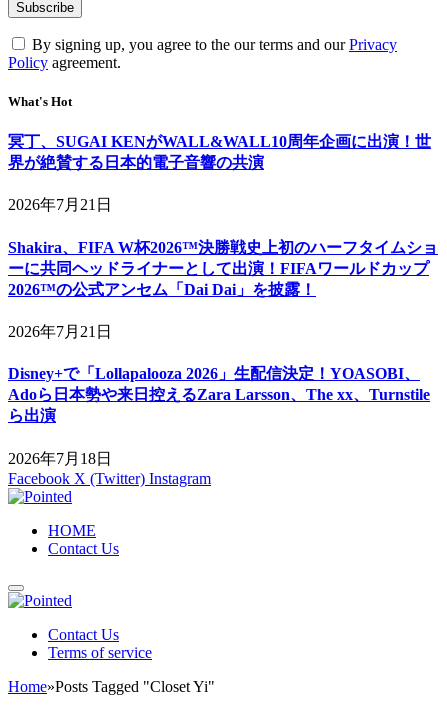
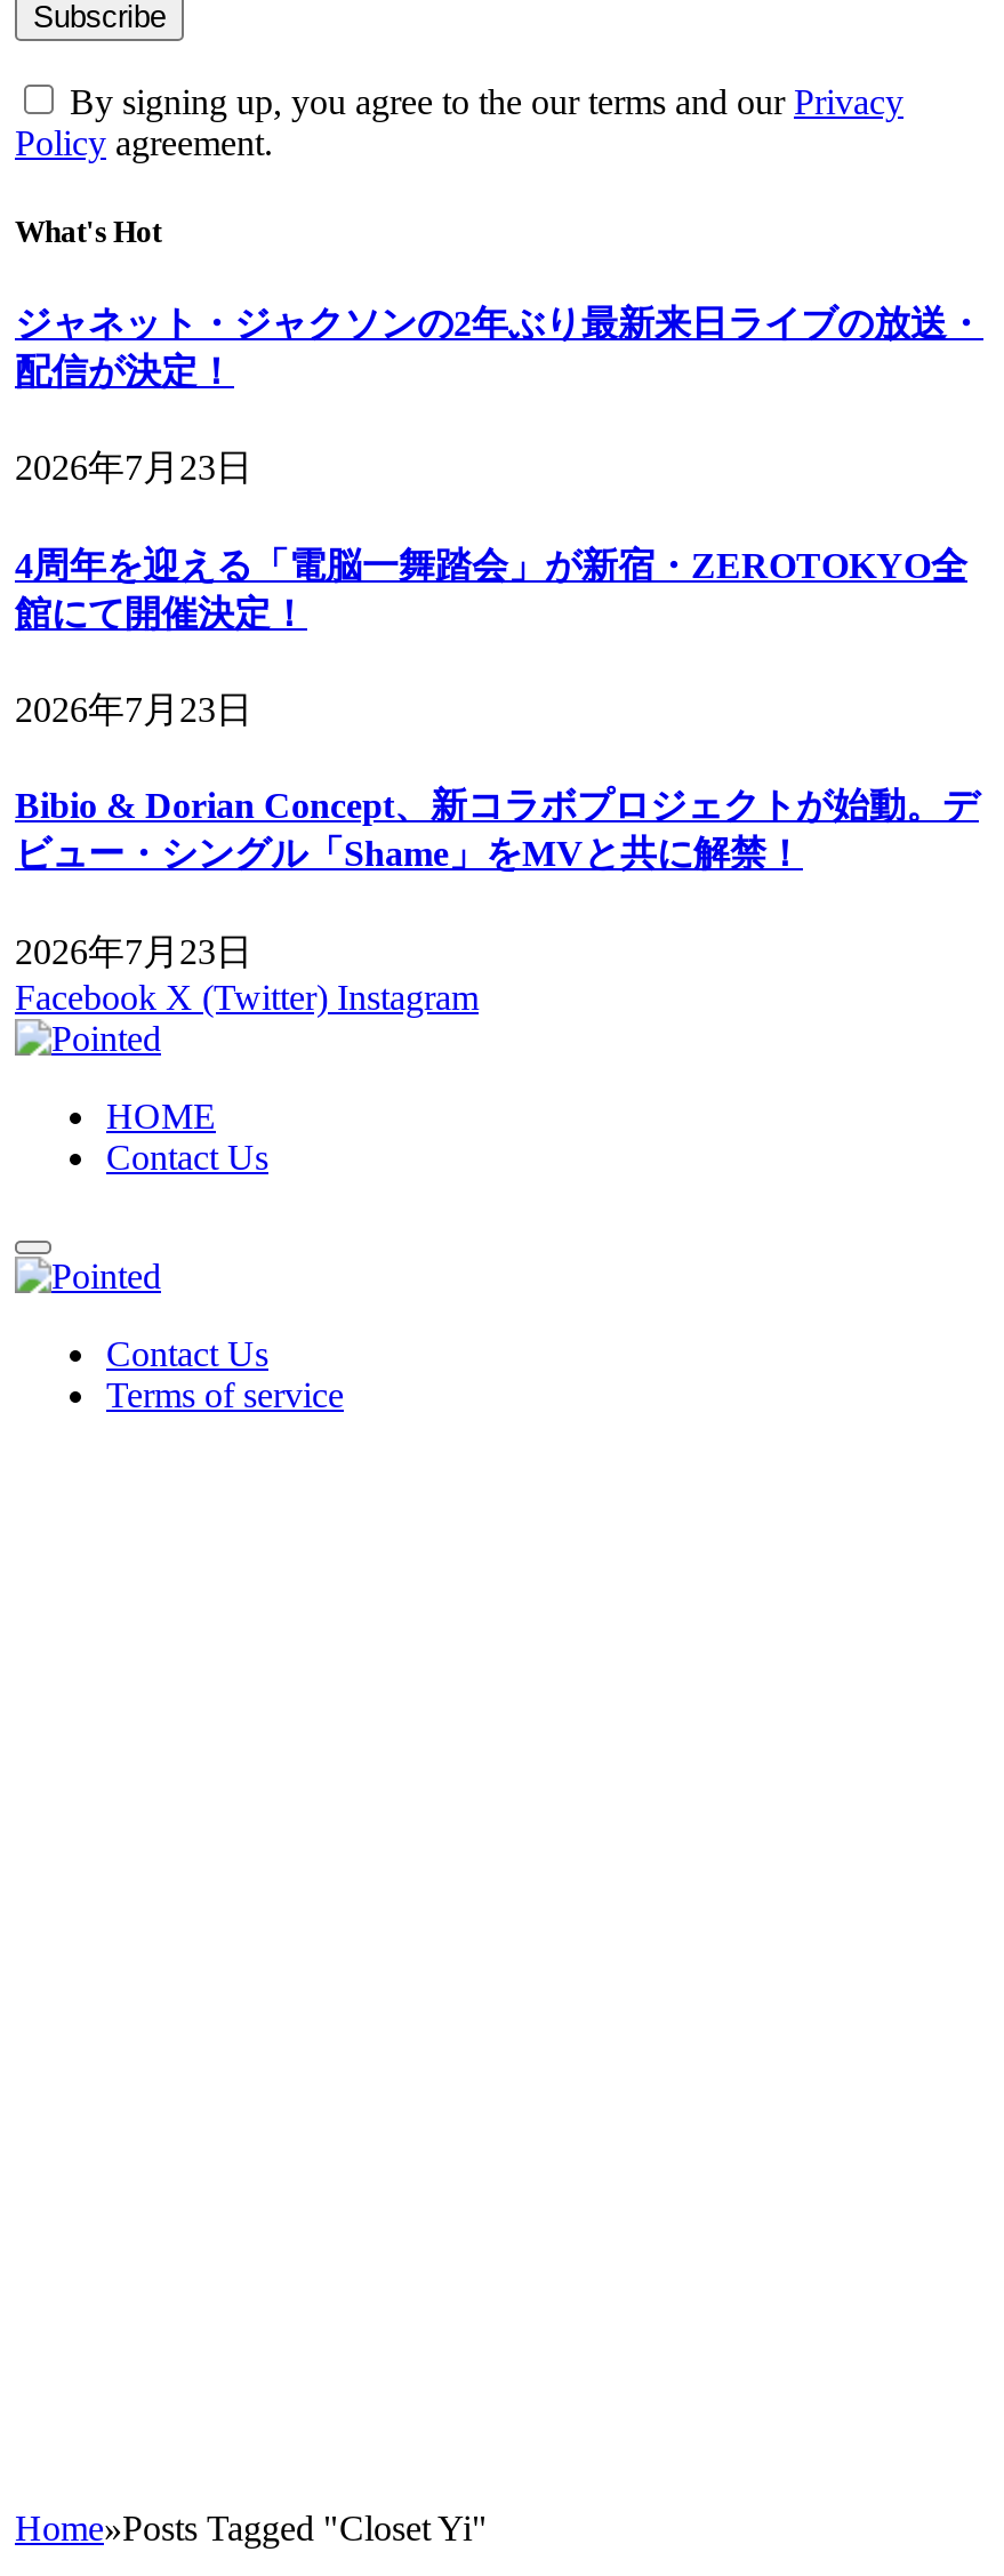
- 冥丁、SUGAI KENがWALL&WALL10周年企画に出演！世
- 界が絶賛する日本的電子音響の共演
+ ジャネット・ジャクソンの2年ぶり最新来日ライブの放送・
+ 配信が決定！

- 2026年7月21日
+ 2026年7月23日

- Shakira、FIFA W杯2026™決勝戦史上初のハーフタイムショ
- ーに共同ヘッドライナーとして出演！FIFAワールドカップ
- 2026™の公式アンセム「Dai Dai」を披露！
+ 4周年を迎える「電脳一舞踏会」が新宿・ZEROTOKYO全
+ 館にて開催決定！

- 2026年7月21日
+ 2026年7月23日

- Disney+で「Lollapalooza 2026」生配信決定！YOASOBI、
- Adoら日本勢や来日控えるZara Larsson、The xx、Turnstile
- ら出演
+ Bibio & Dorian Concept、新コラボプロジェクトが始動。デ
+ ビュー・シングル「Shame」をMVと共に解禁！

- 2026年7月18日
+ 2026年7月23日

moved up: Facebook X (Twitter) Instagram | HOME | Contact Us | Contact Us | Terms of service
